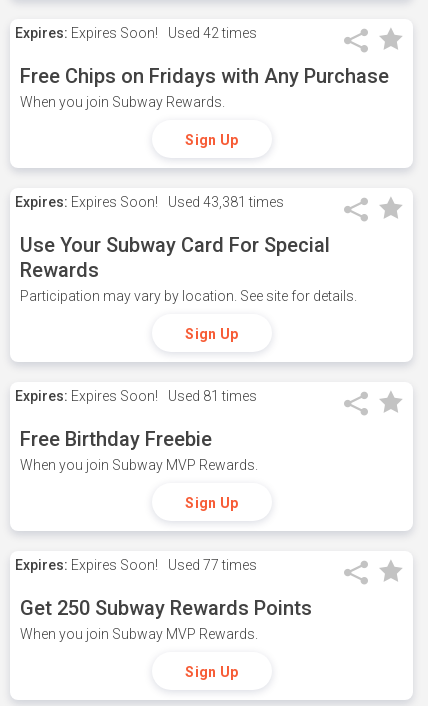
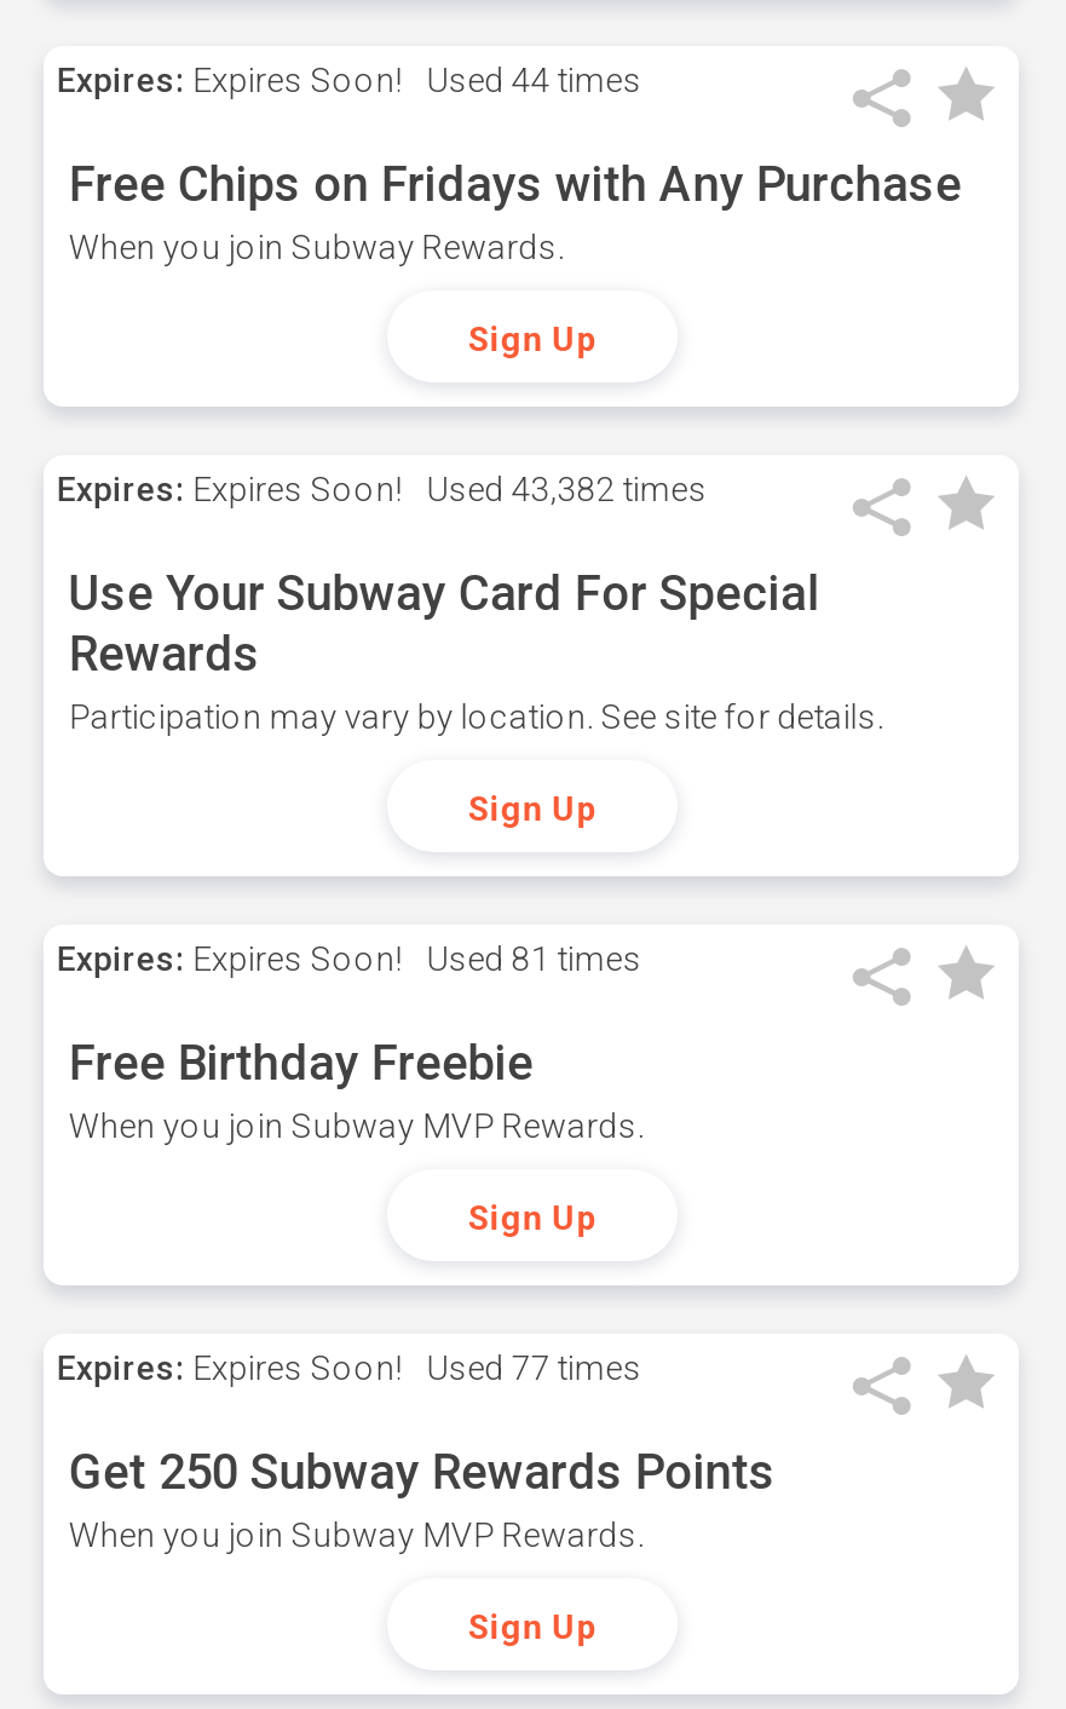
- Expires: Expires Soon! Used 42 times
+ Expires: Expires Soon! Used 44 times

- Expires: Expires Soon! Used 43,381 times
+ Expires: Expires Soon! Used 43,382 times
